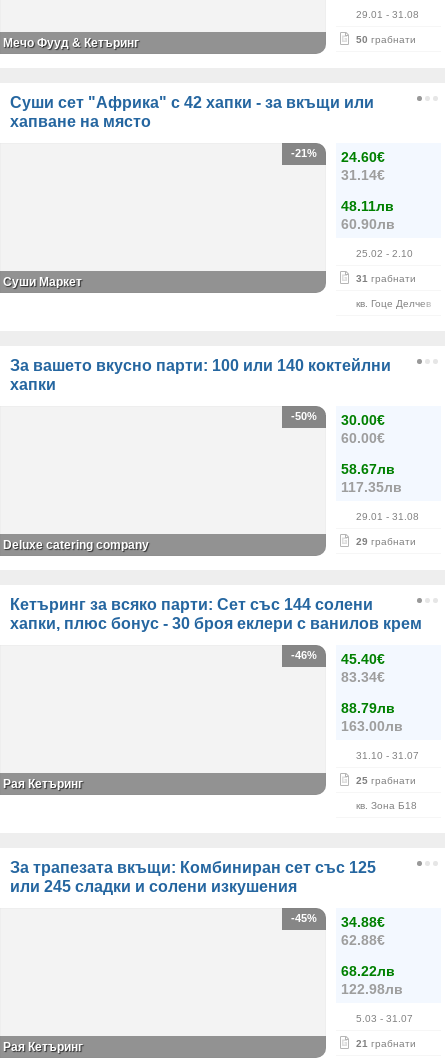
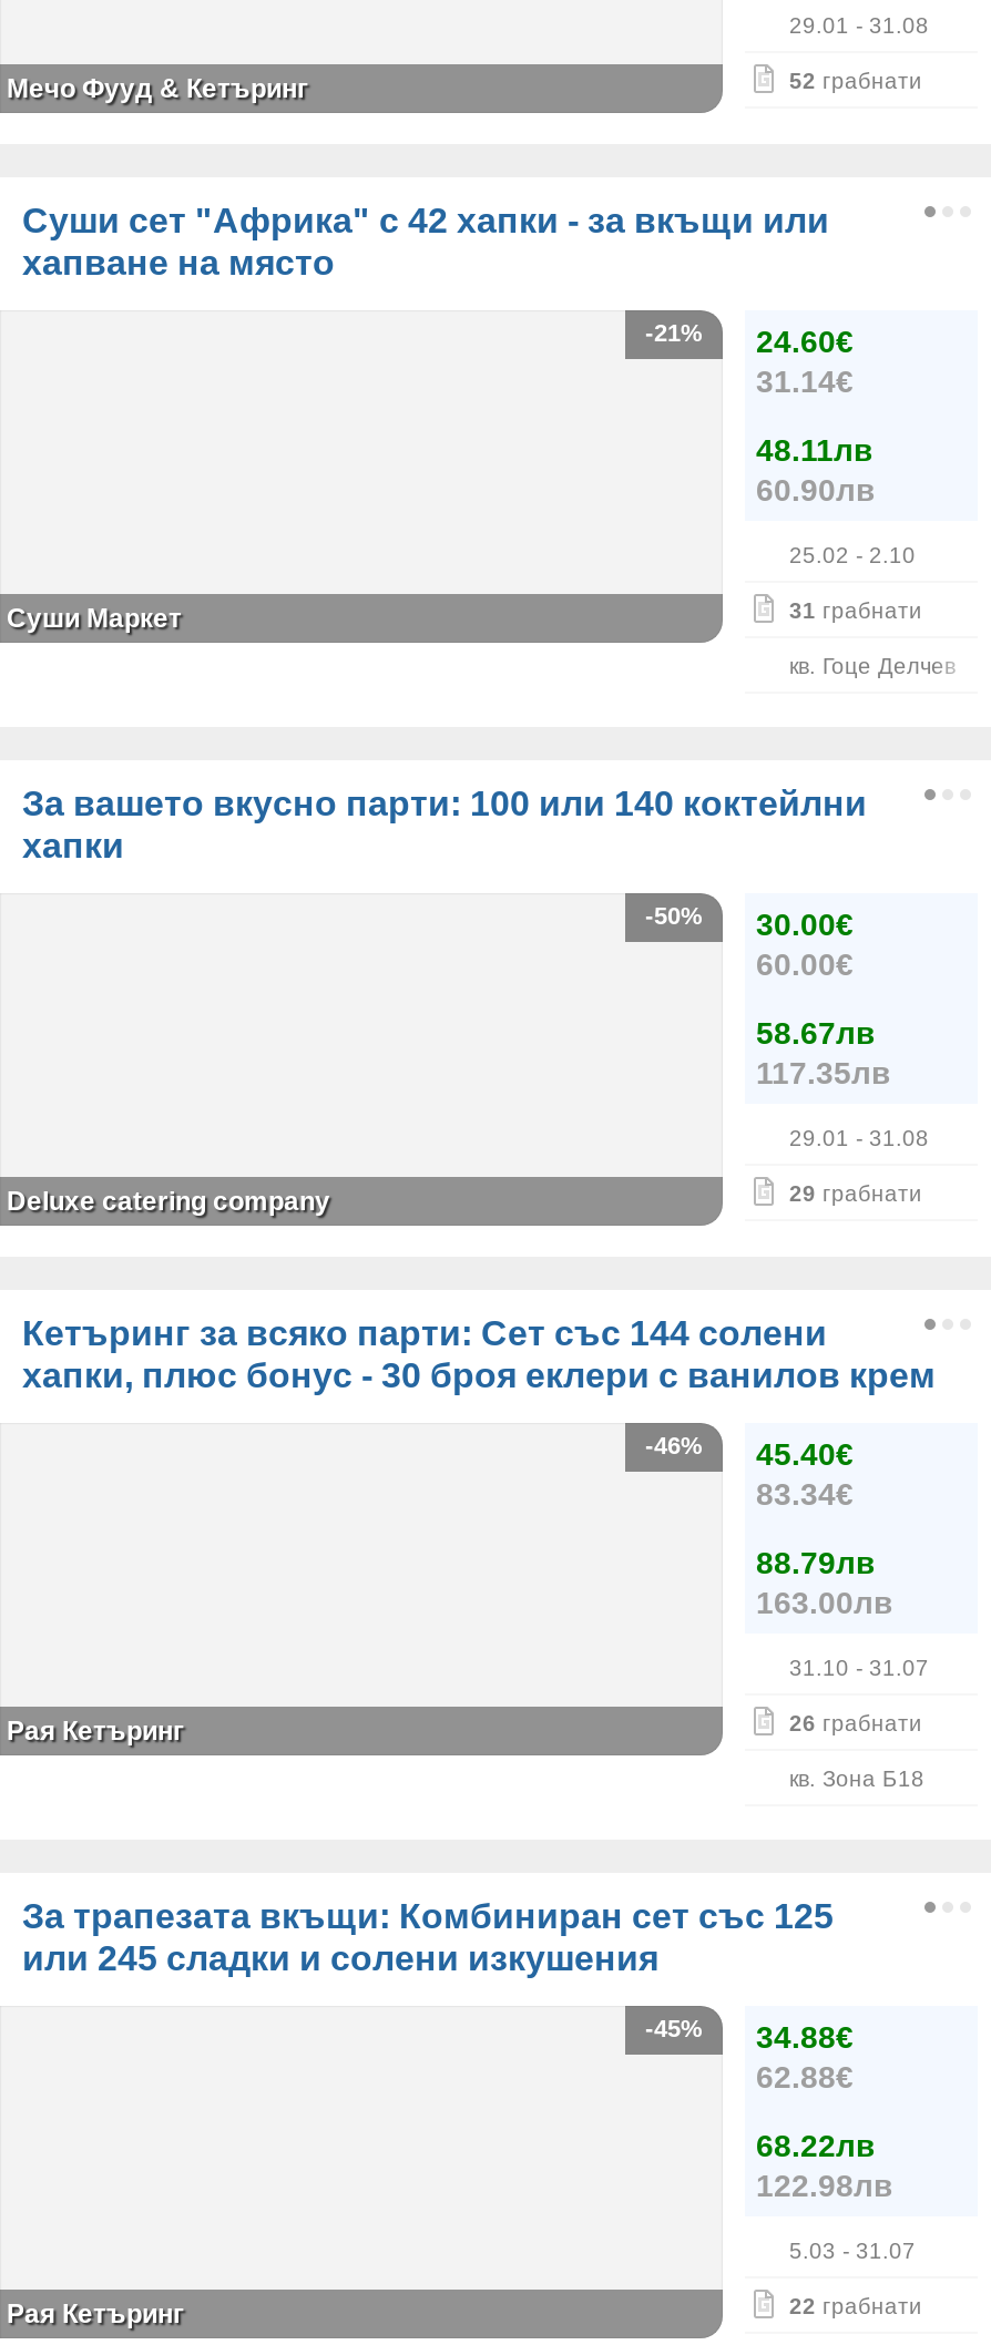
- 50 грабнати
+ 52 грабнати

- 25 грабнати
+ 26 грабнати

- 21 грабнати
+ 22 грабнати
